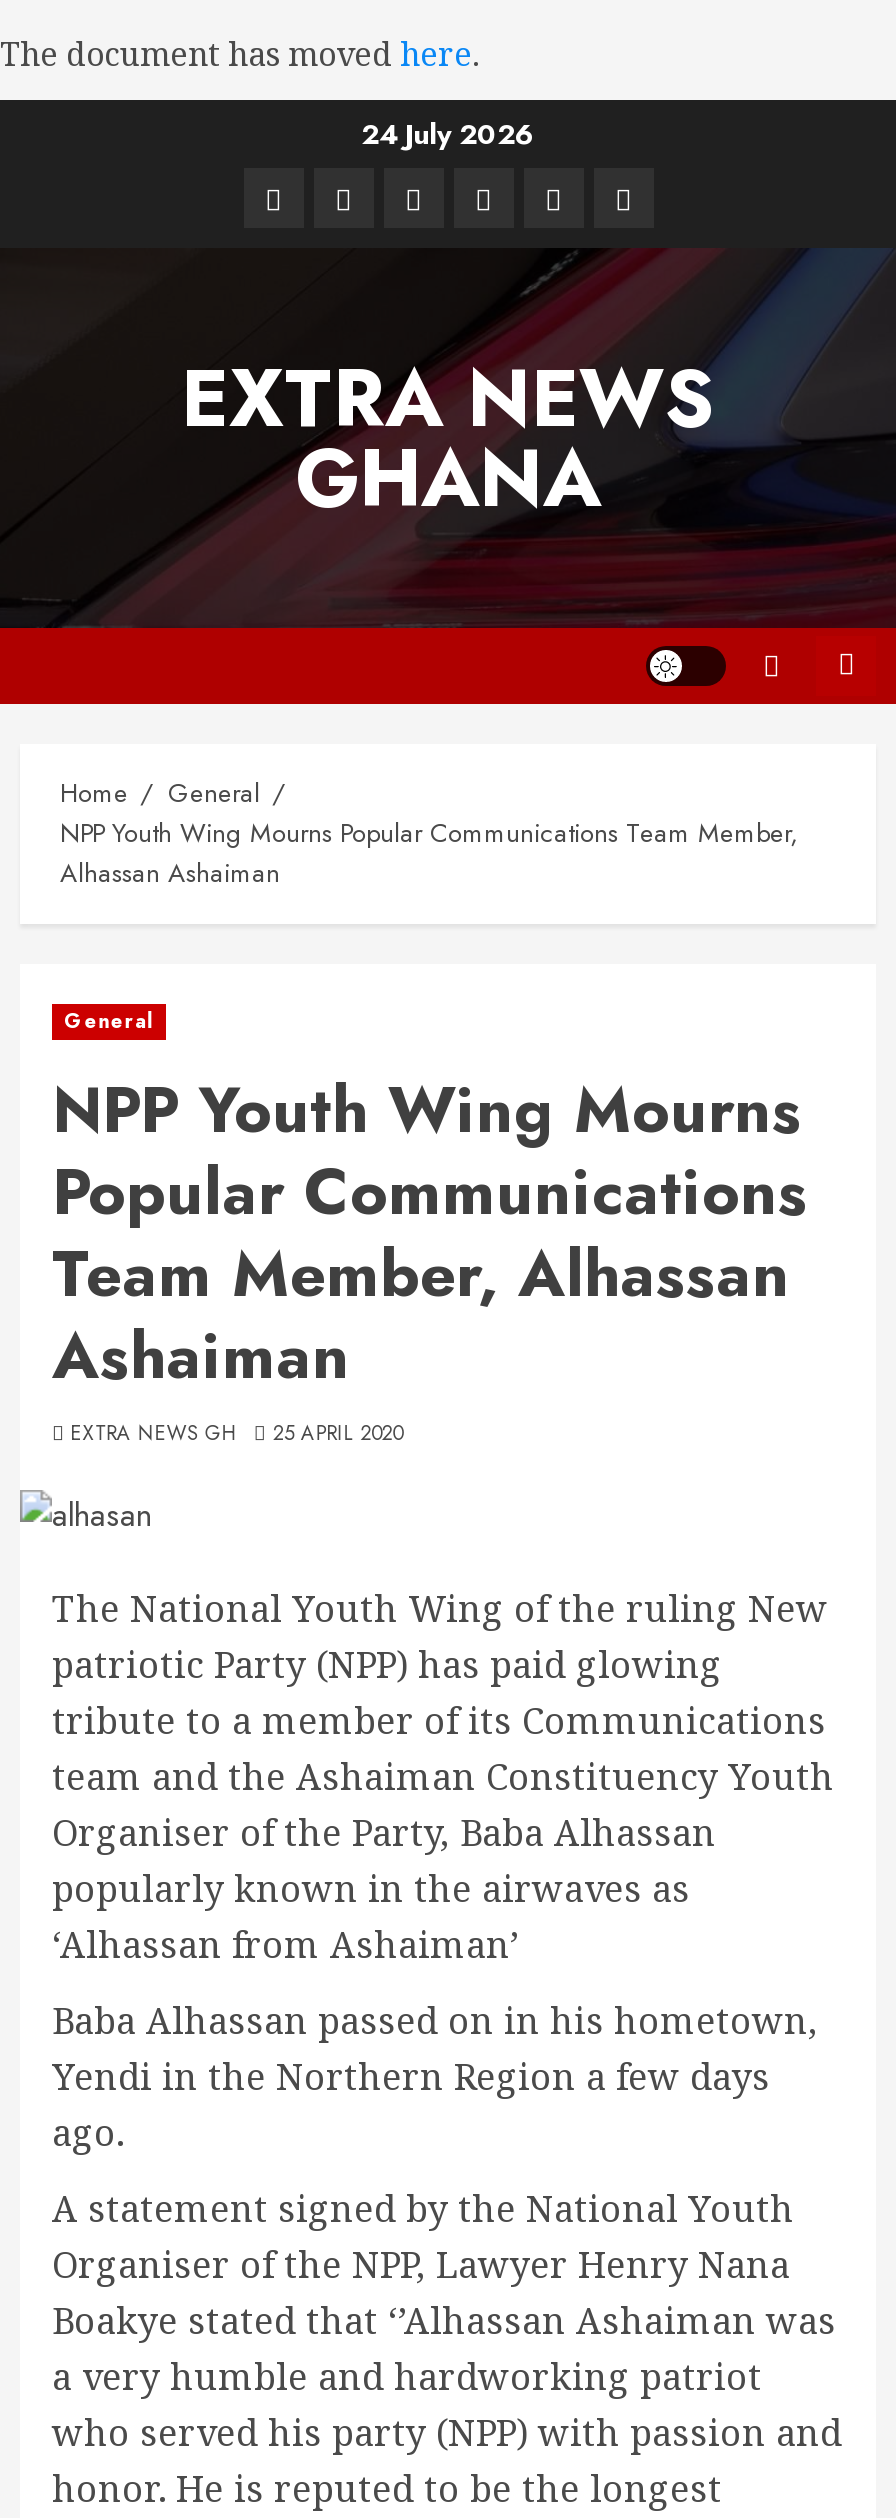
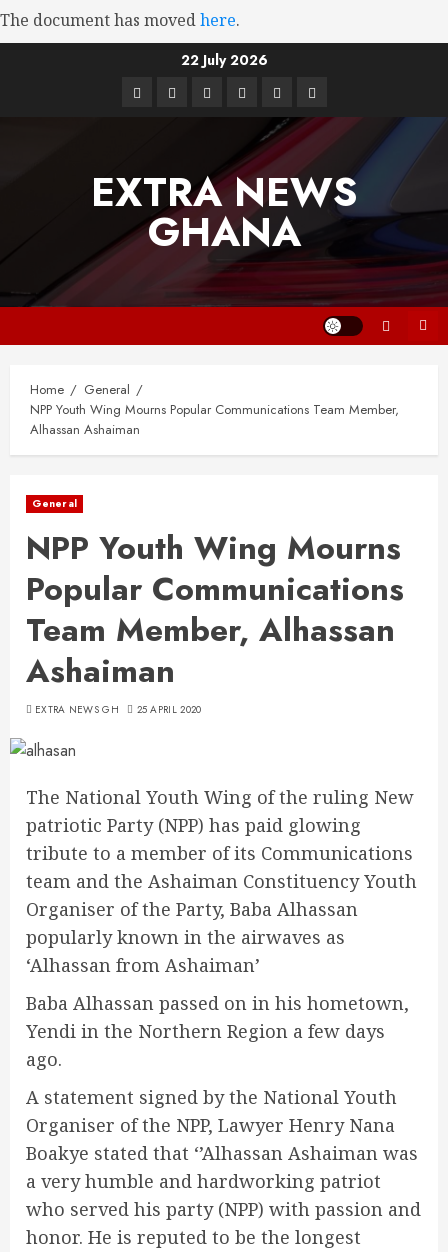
- 24 July 2026
+ 22 July 2026
